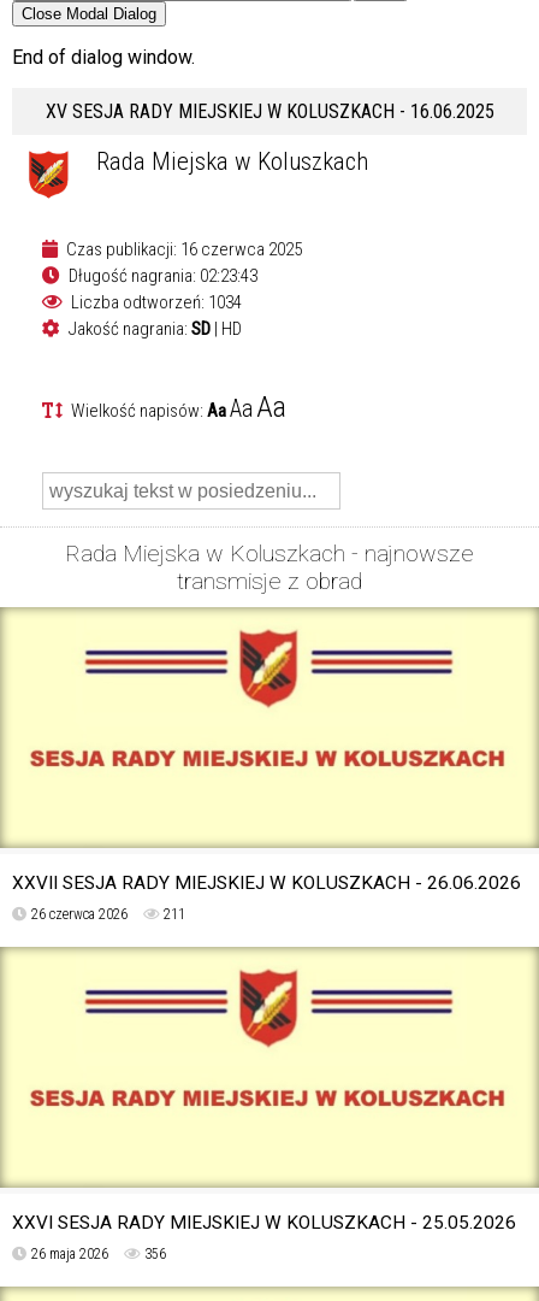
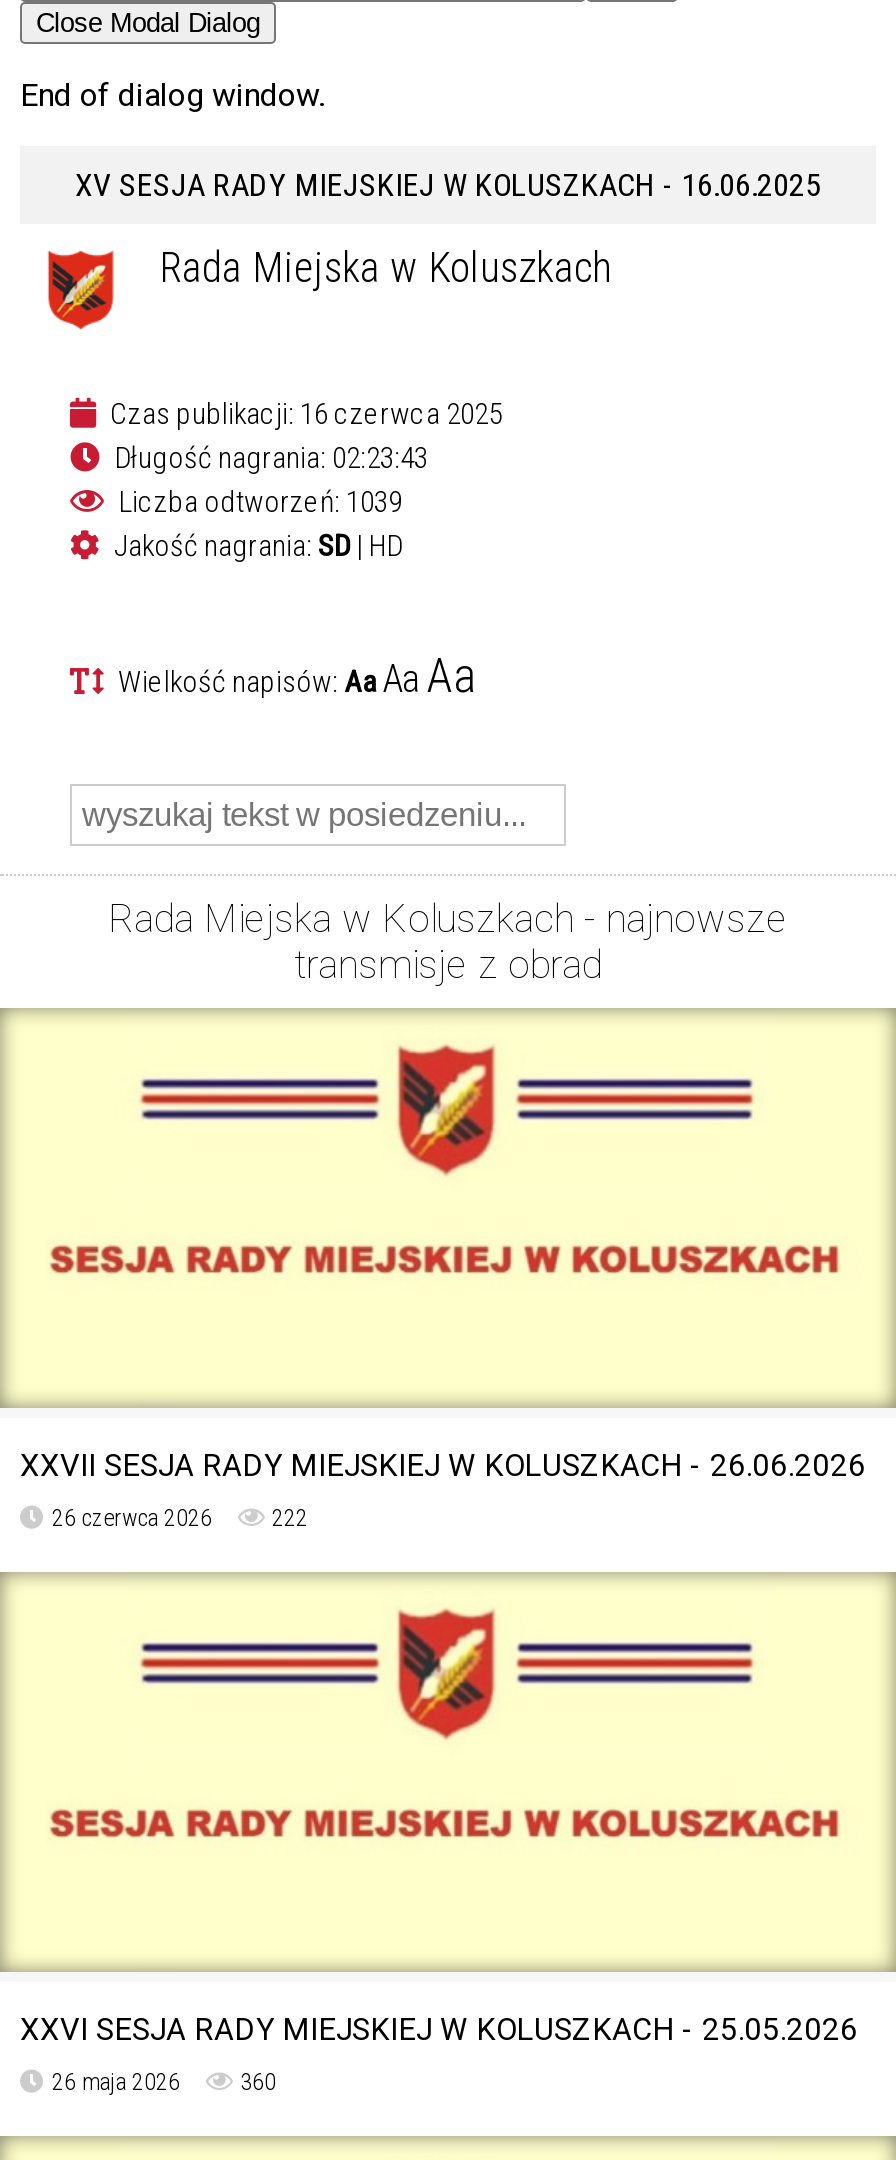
- Liczba odtworzeń: 1034
+ Liczba odtworzeń: 1039

- 26 czerwca 2026 211
+ 26 czerwca 2026 222

- 26 maja 2026 356
+ 26 maja 2026 360
